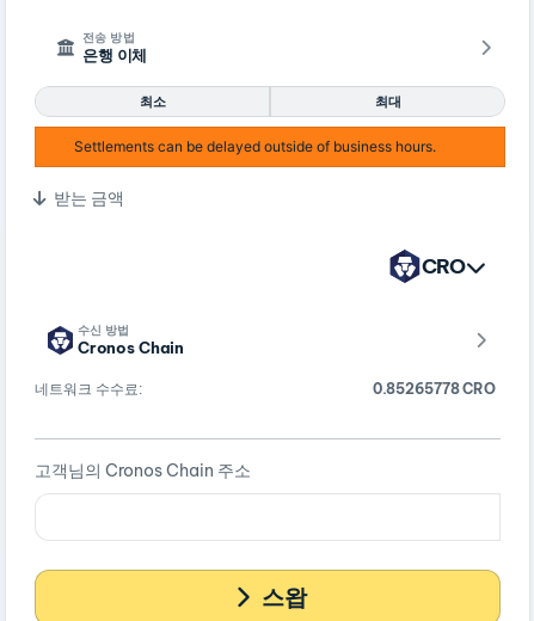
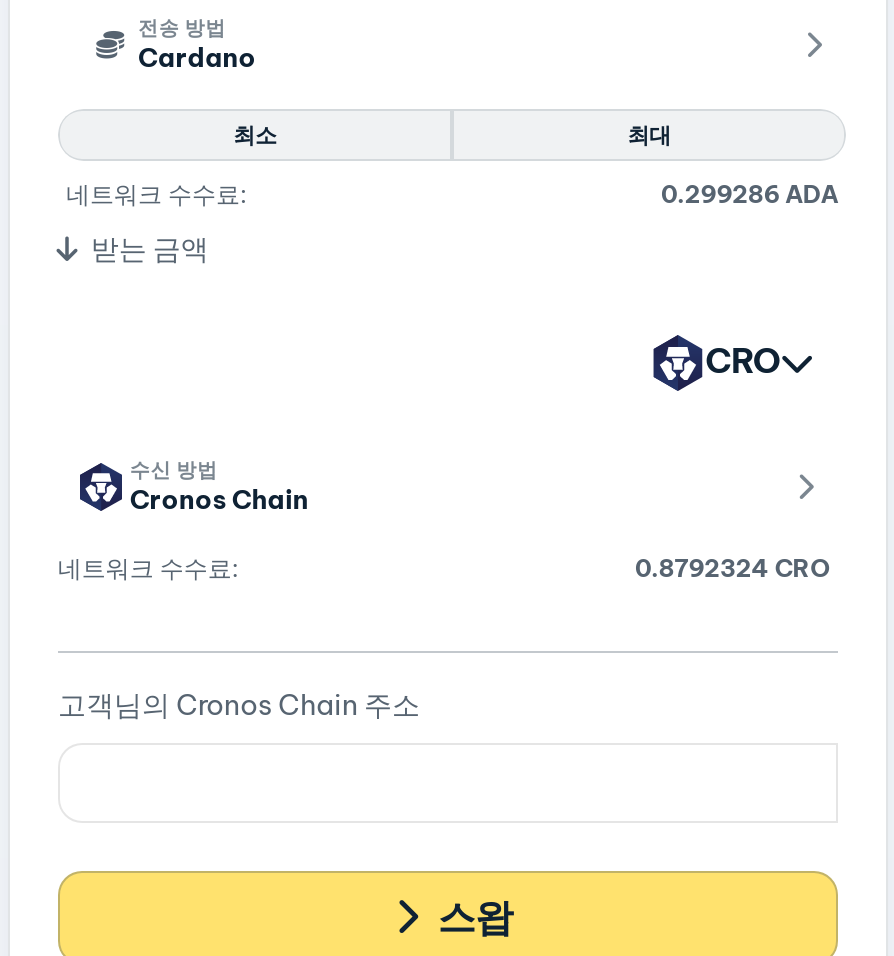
- 은행 이체
+ Cardano

- Settlements can be delayed outside of business hours.
+ 네트워크 수수료:
+ 0.299286 ADA

- 0.85265778 CRO
+ 0.8792324 CRO
